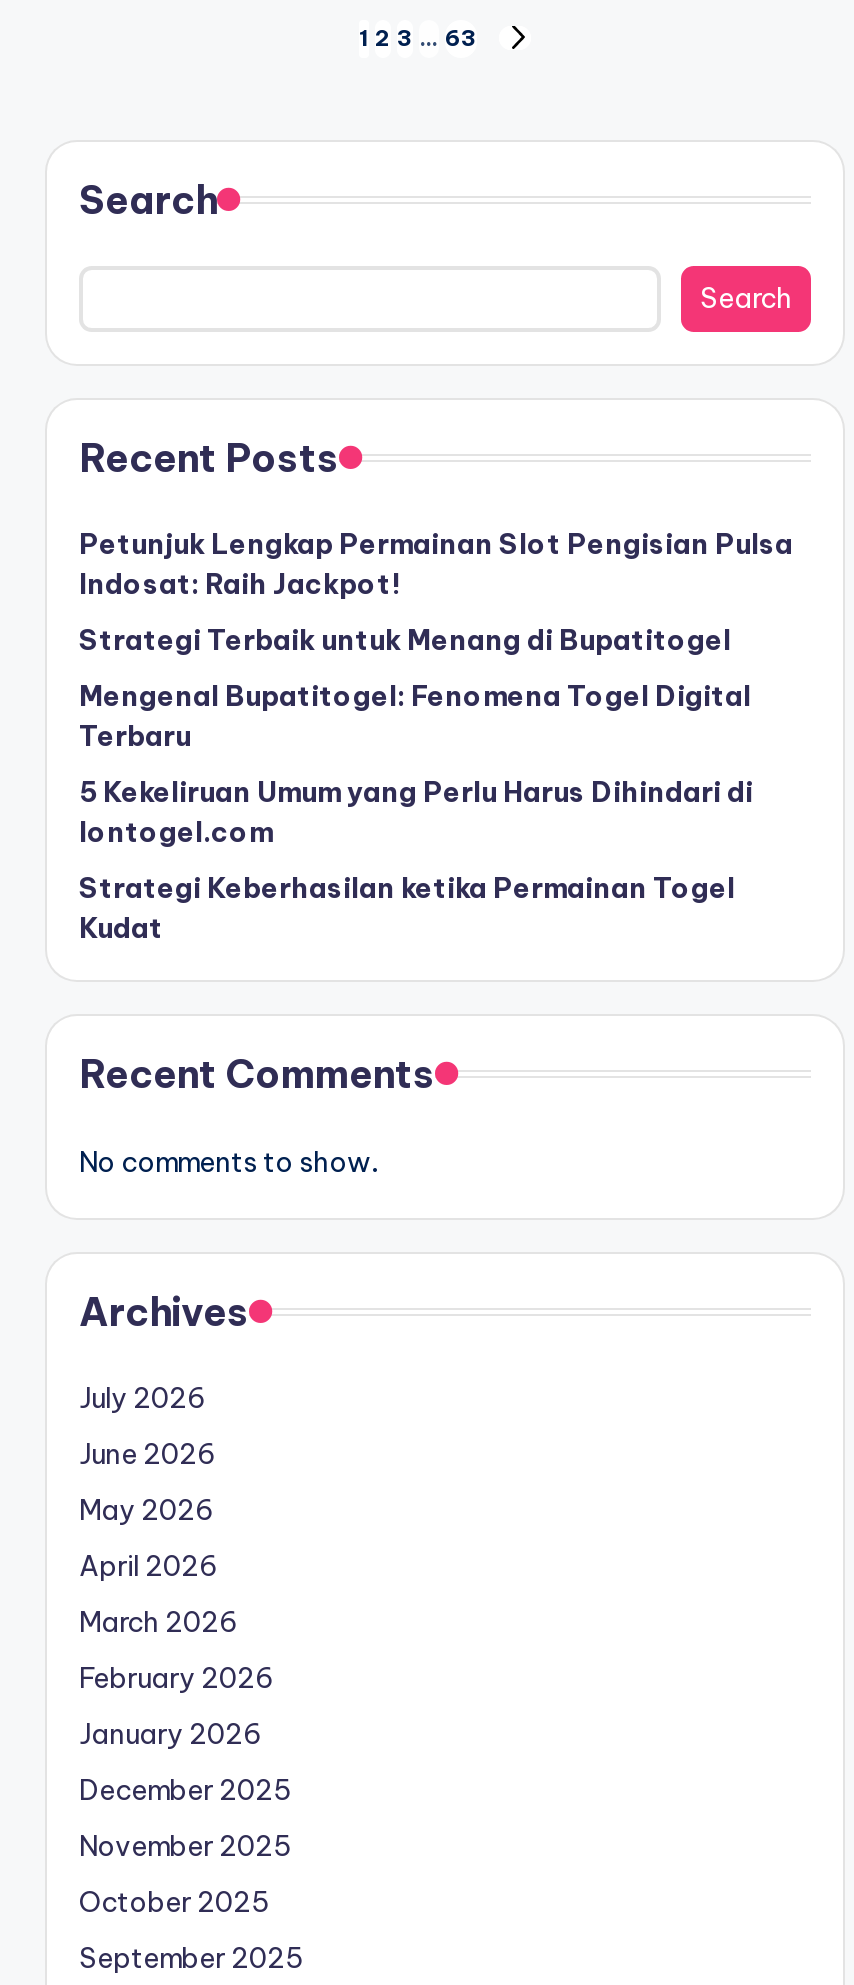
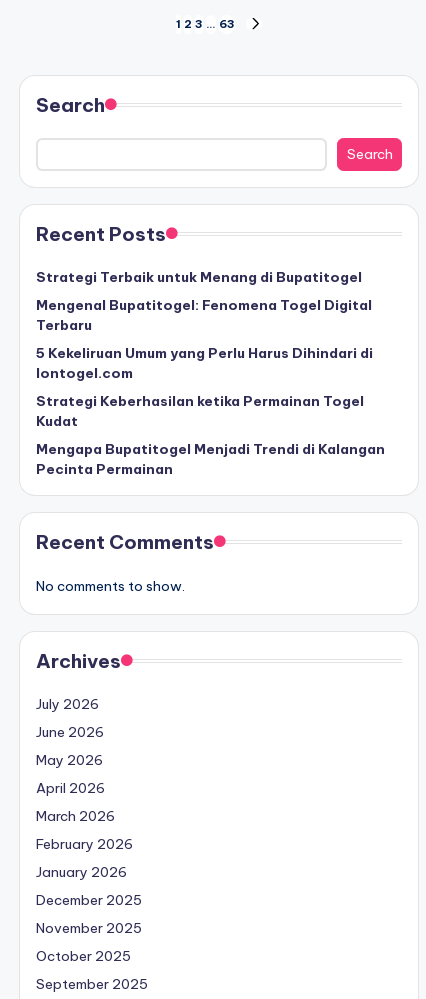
- Petunjuk Lengkap Permainan Slot Pengisian Pulsa
- Indosat: Raih Jackpot!

moved up: Strategi Terbaik untuk Menang di Bupatitogel | Mengenal Bupatitogel: Fenomena Togel Digital | Terbaru | 5 Kekeliruan Umum yang Perlu Harus Dihindari di | Iontogel.com | Strategi Keberhasilan ketika Permainan Togel | Kudat

+ Mengapa Bupatitogel Menjadi Trendi di Kalangan
+ Pecinta Permainan
